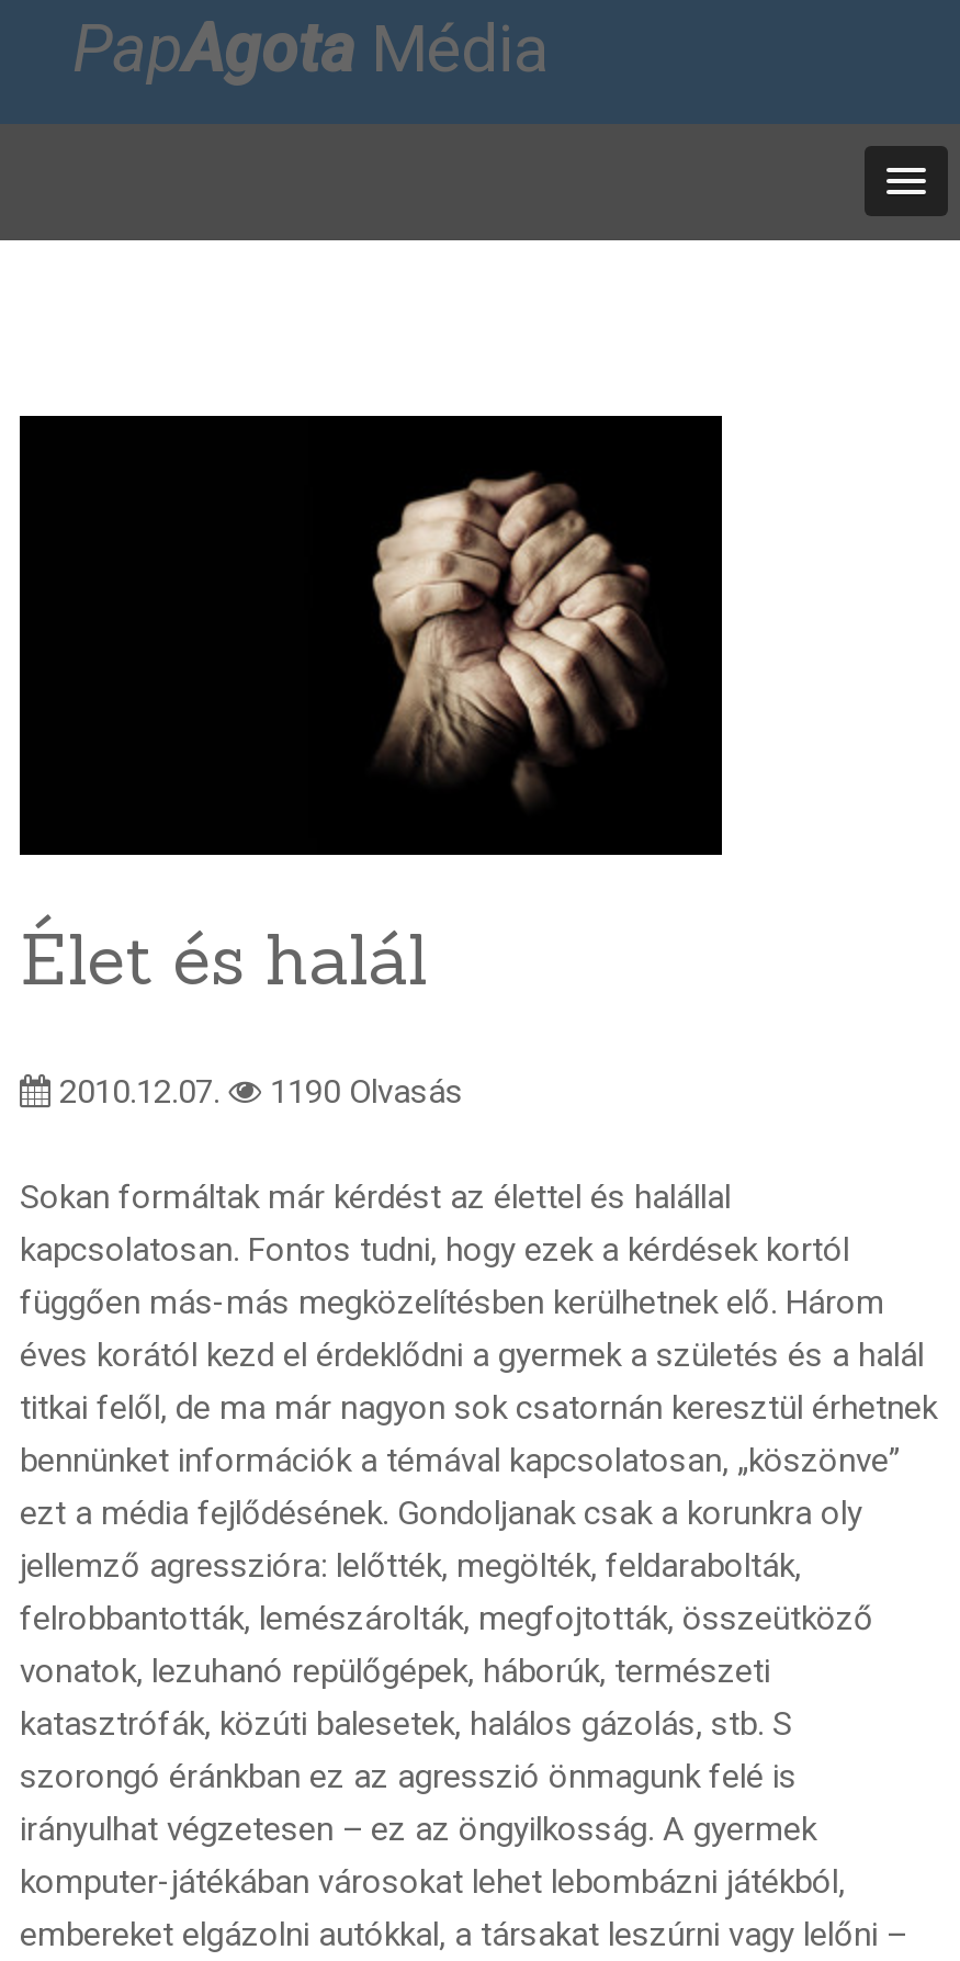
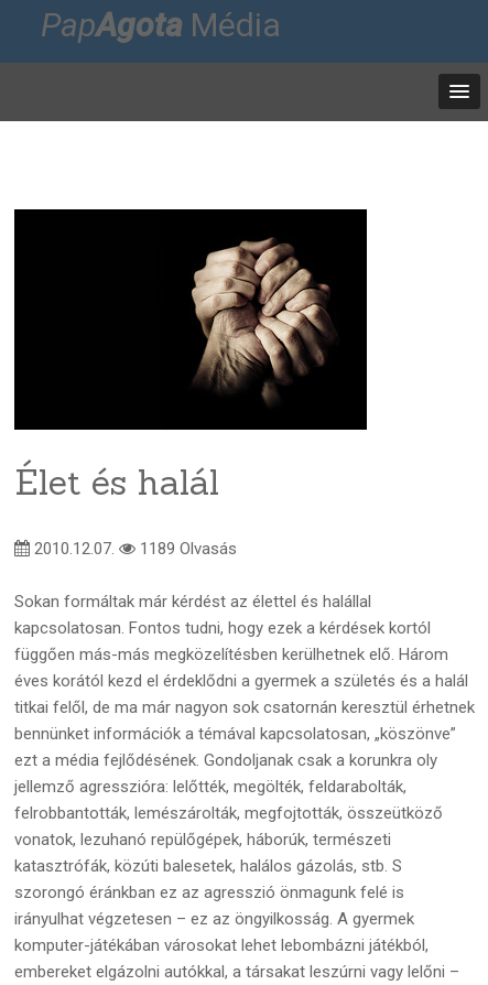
- 2010.12.07. 1190 Olvasás
+ 2010.12.07. 1189 Olvasás
